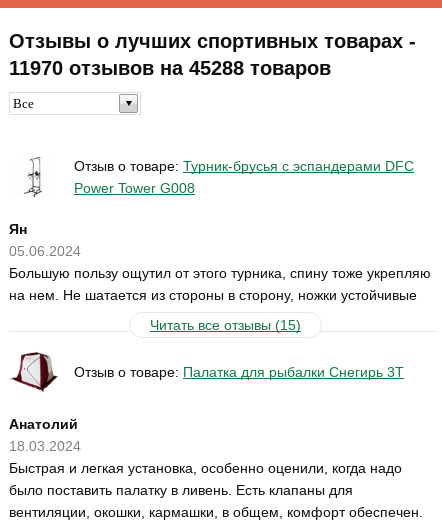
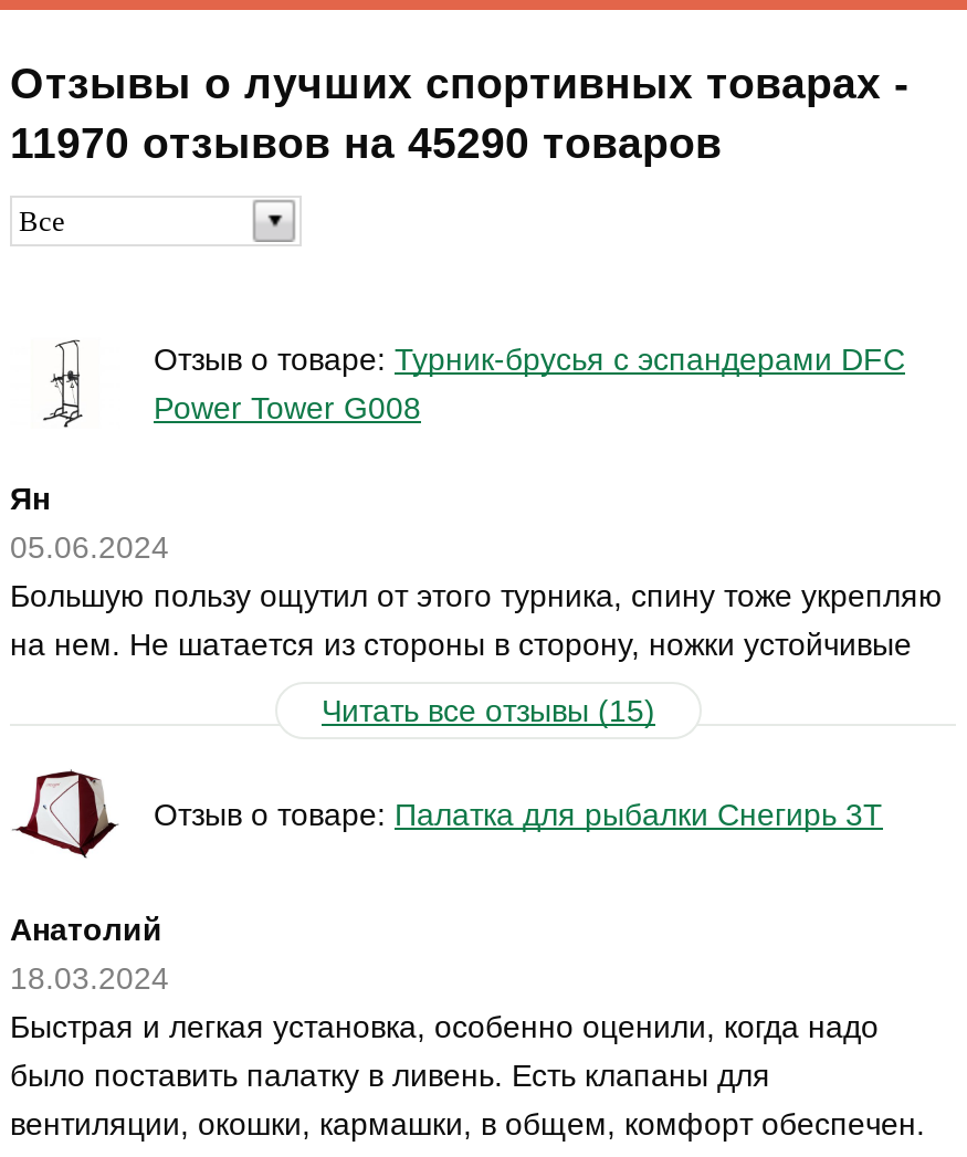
- 11970 отзывов на 45288 товаров
+ 11970 отзывов на 45290 товаров
